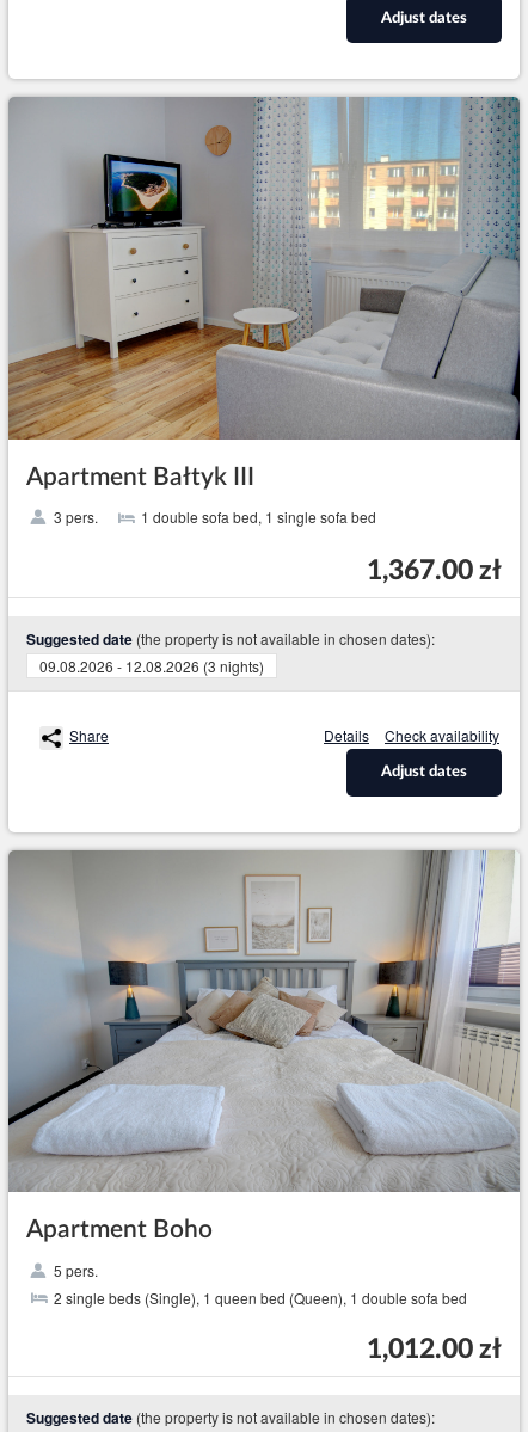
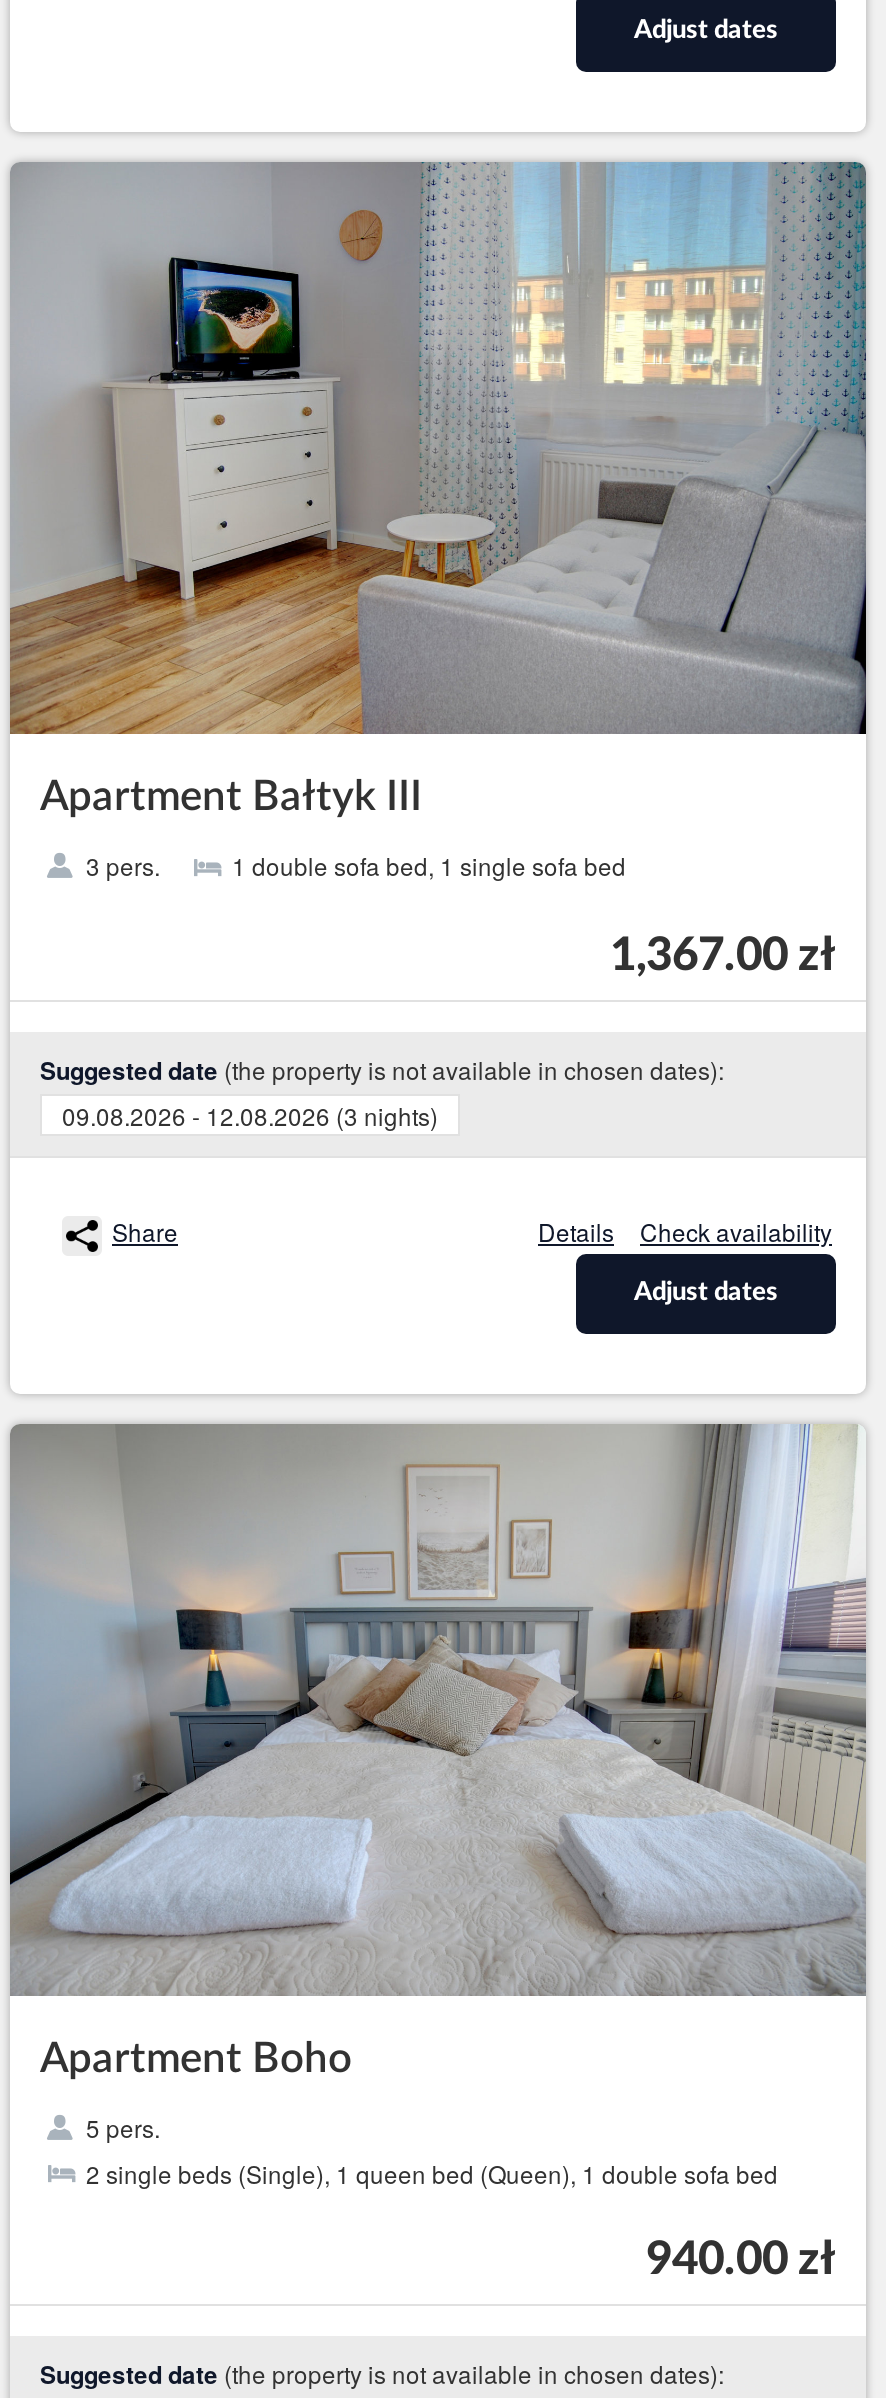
- 1,012.00 zł
+ 940.00 zł
